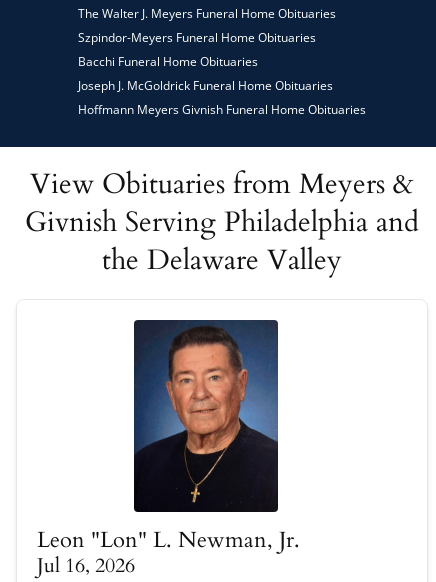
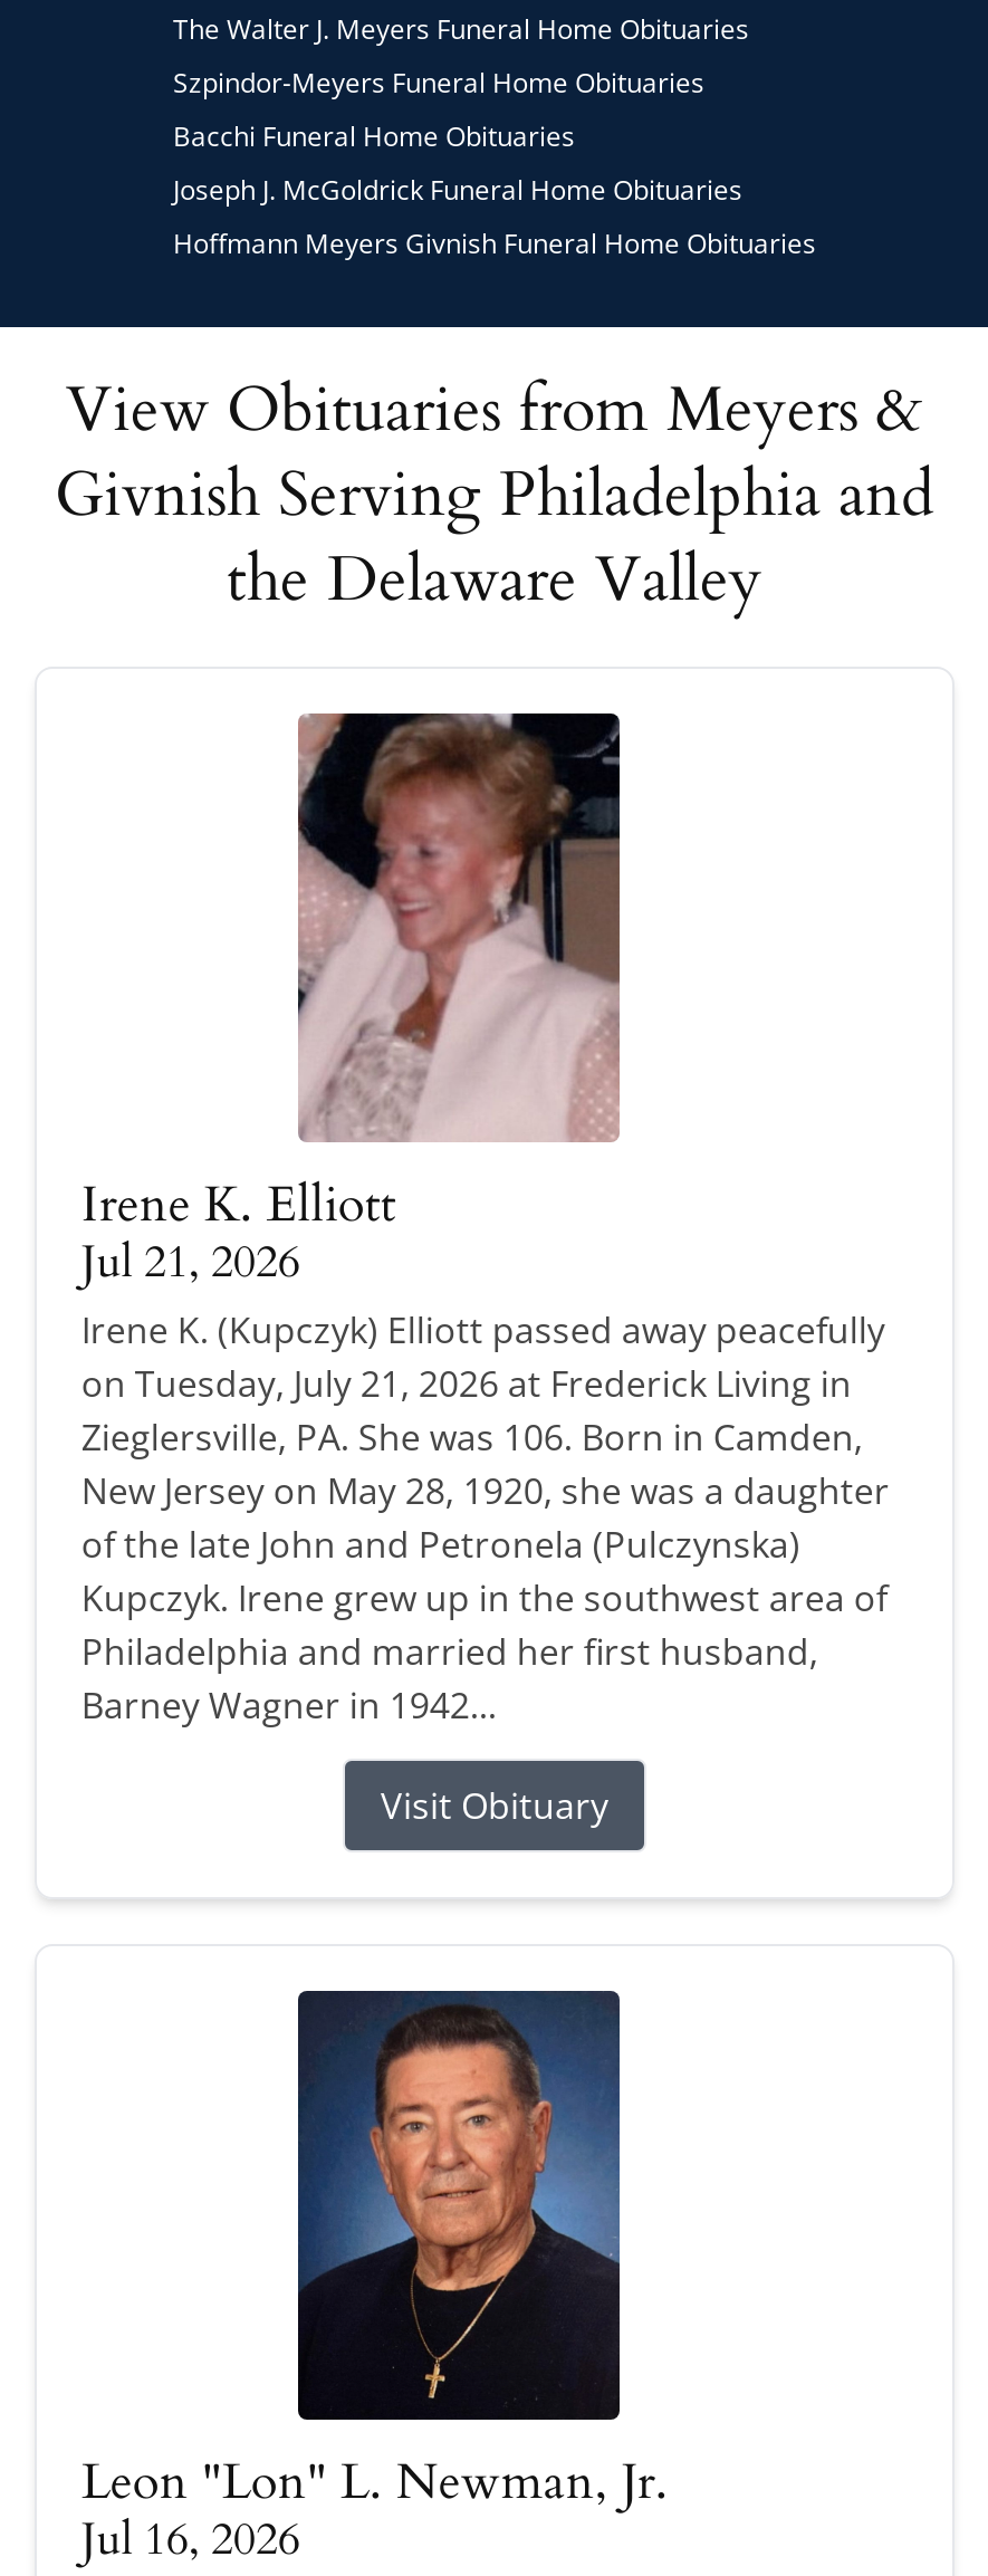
+ [image]
+ Irene K. Elliott
+ Jul 21, 2026
+ Irene K. (Kupczyk) Elliott passed away peacefully
+ on Tuesday, July 21, 2026 at Frederick Living in
+ Zieglersville, PA. She was 106. Born in Camden,
+ New Jersey on May 28, 1920, she was a daughter
+ of the late John and Petronela (Pulczynska)
+ Kupczyk. Irene grew up in the southwest area of
+ Philadelphia and married her first husband,
+ Barney Wagner in 1942...
+ Visit Obituary
